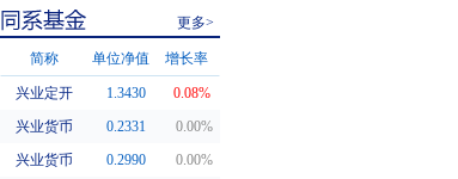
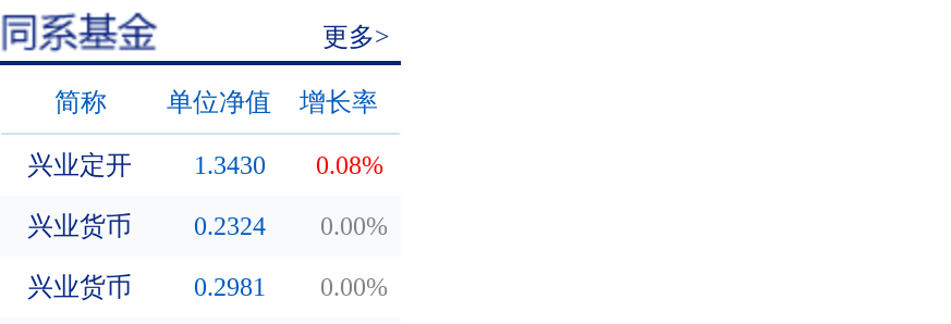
- 0.2331 0.00%
+ 0.2324 0.00%

- 0.2990 0.00%
+ 0.2981 0.00%
